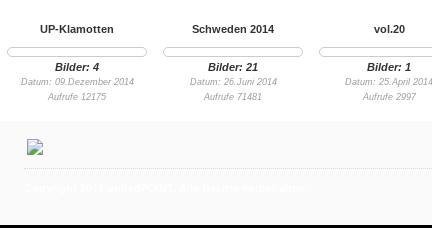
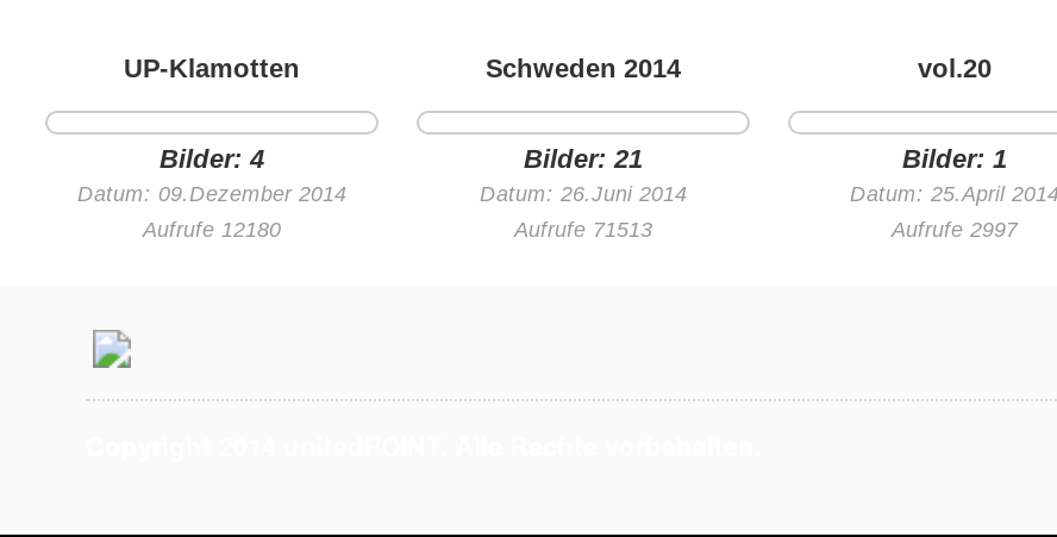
- Aufrufe 12175
+ Aufrufe 12180

- Aufrufe 71481
+ Aufrufe 71513
